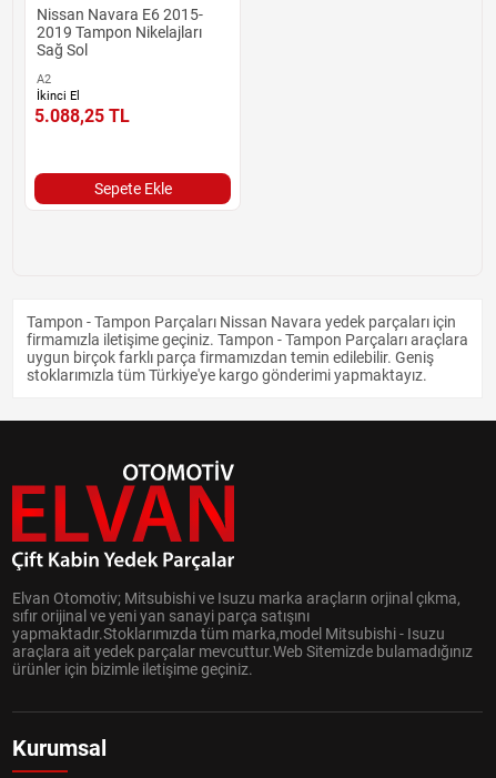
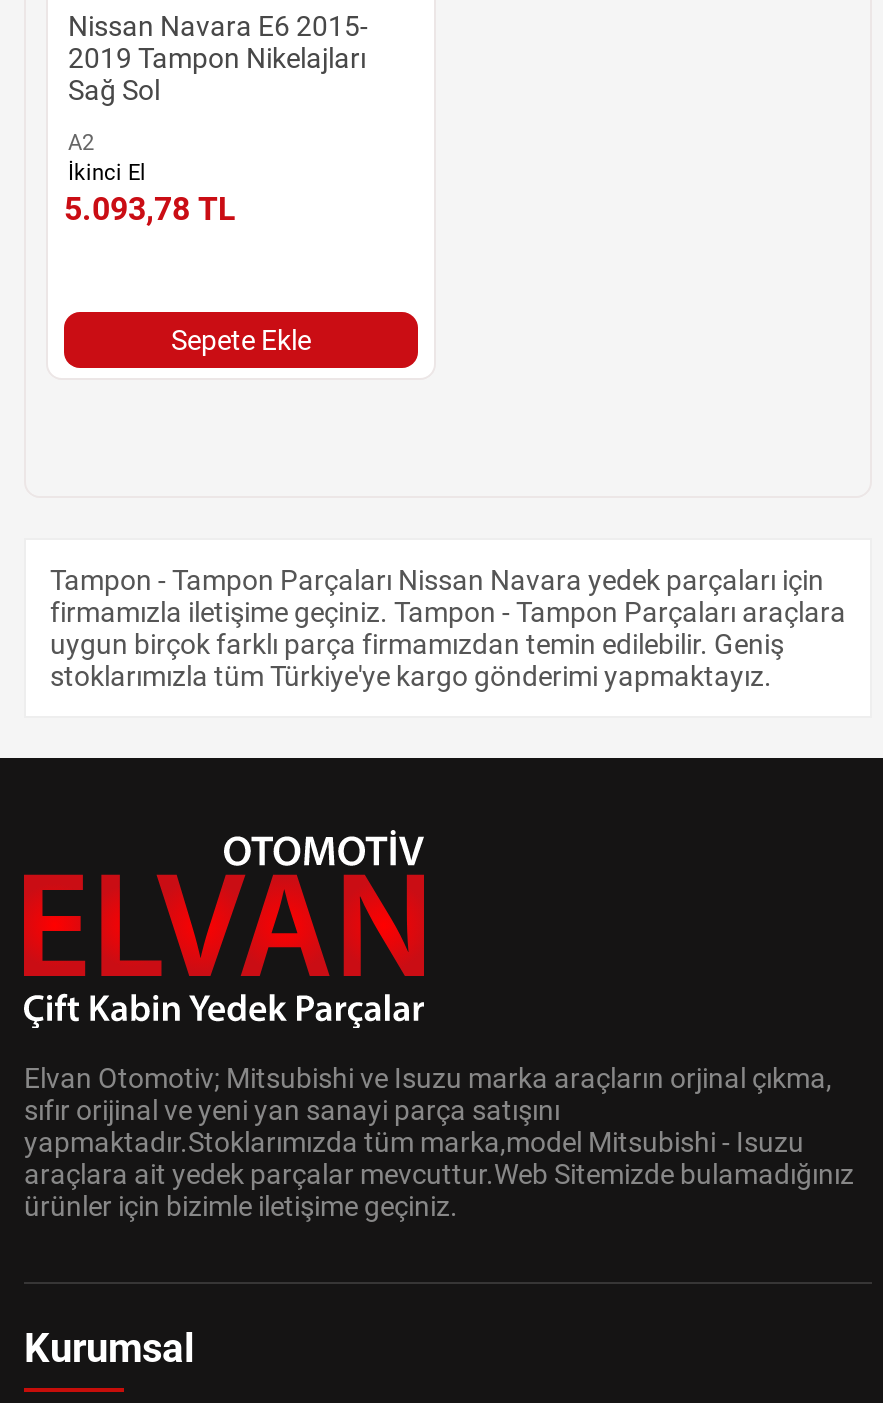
- 5.088,25 TL
+ 5.093,78 TL
